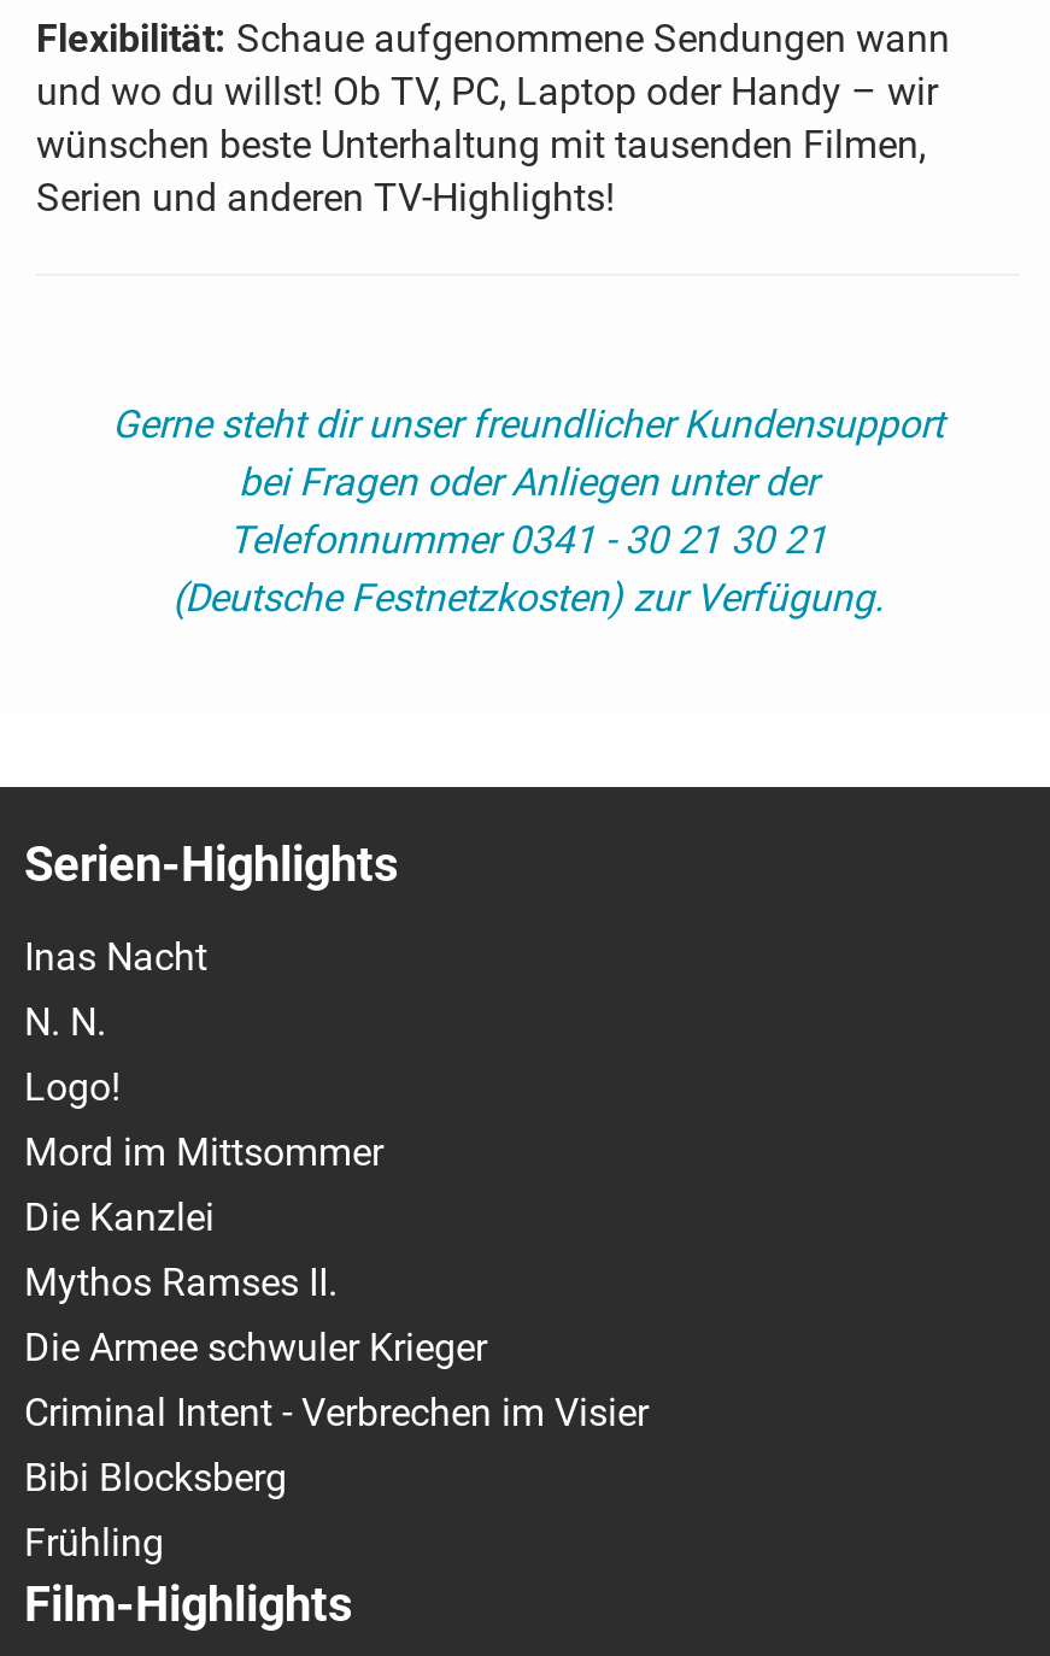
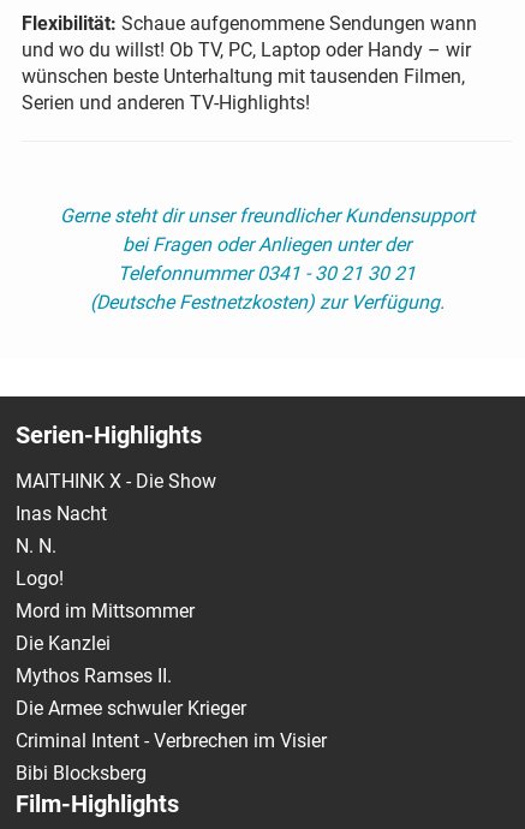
+ MAITHINK X - Die Show

moved down: Inas Nacht | N. N. | Logo! | ... | Criminal Intent - Verbrechen im Visier | Bibi Blocksberg

- Frühling
